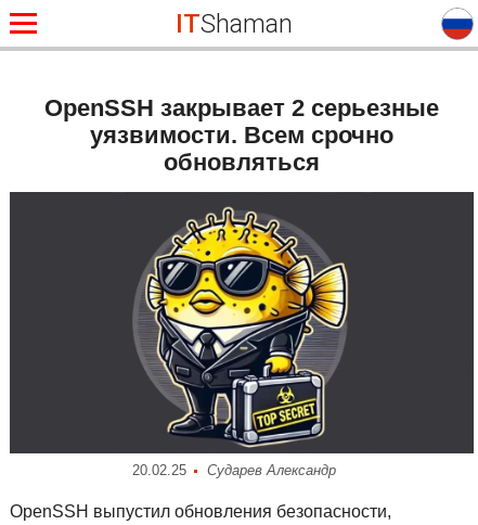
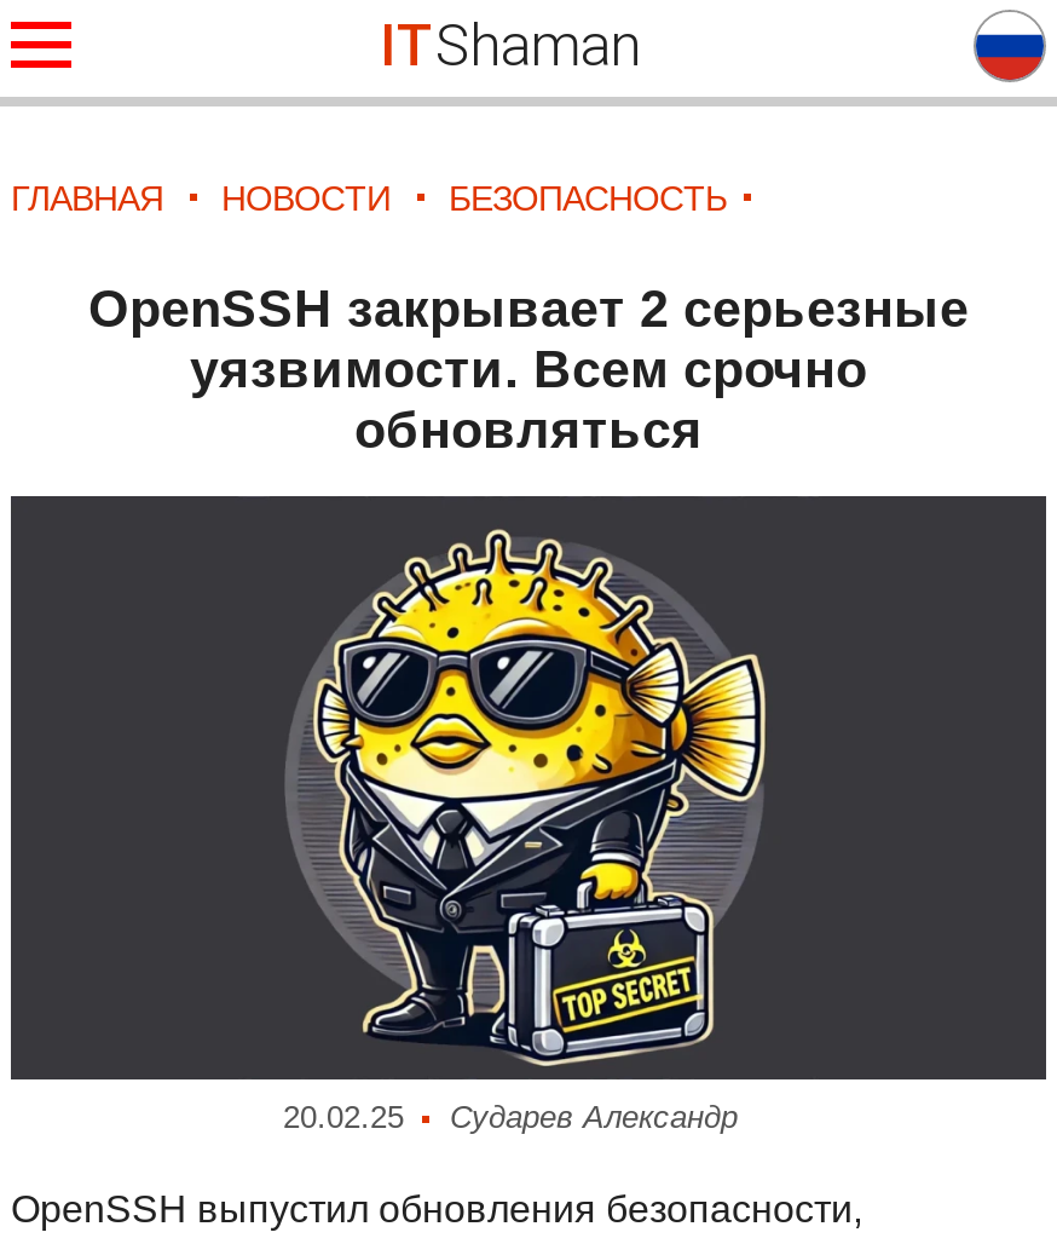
+ ГЛАВНАЯ
+ НОВОСТИ
+ БЕЗОПАСНОСТЬ
